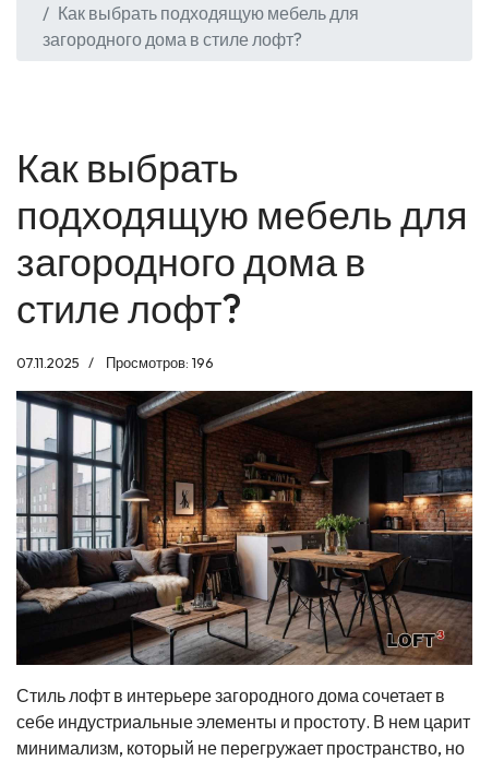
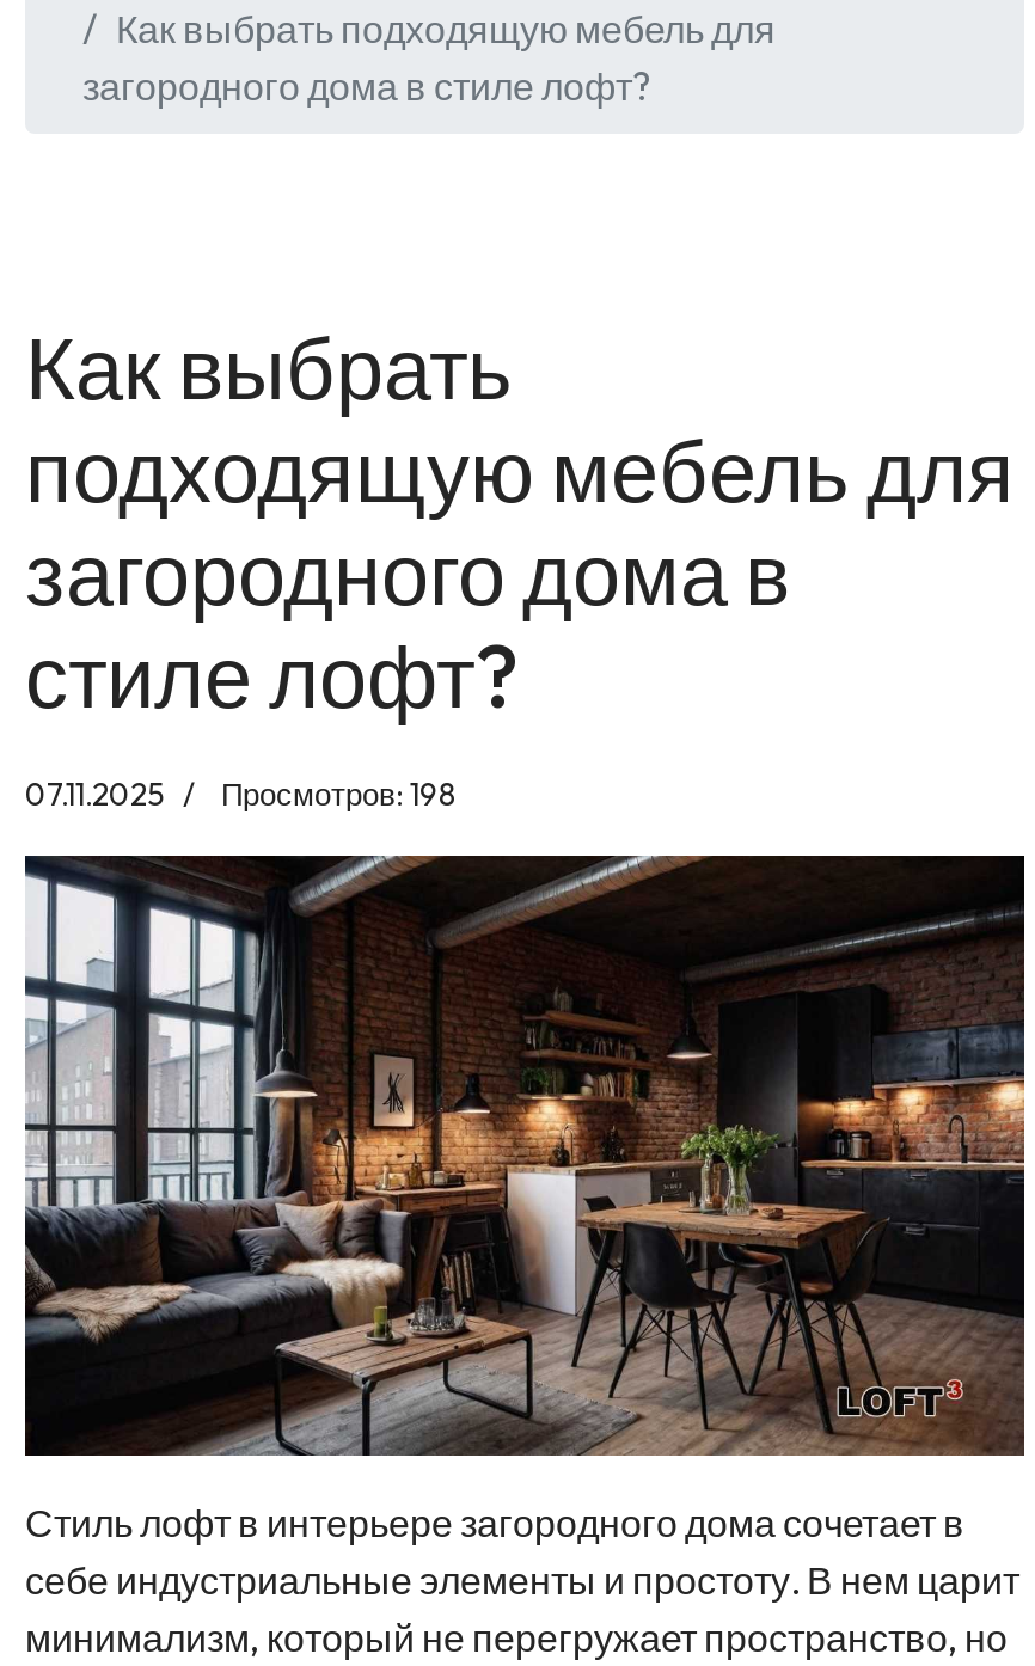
- 07.11.2025 Просмотров: 196
+ 07.11.2025 Просмотров: 198
